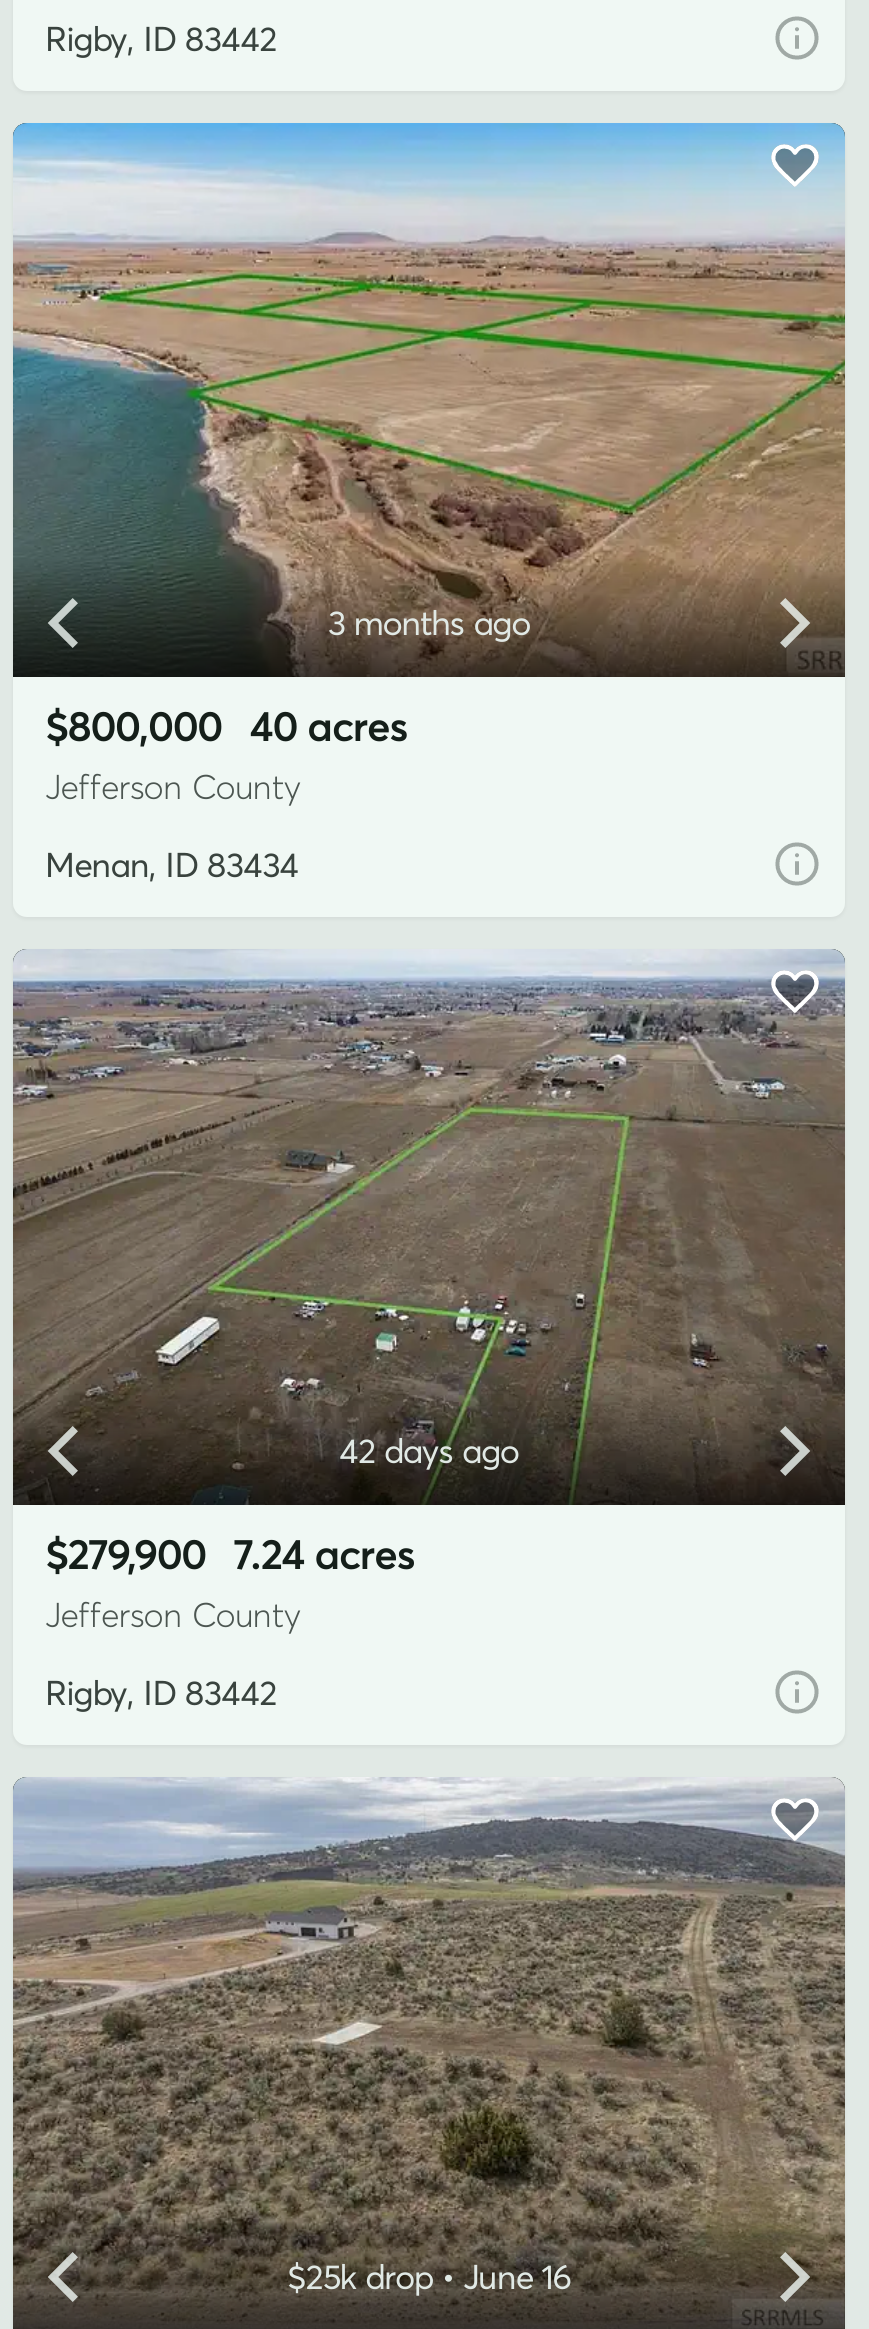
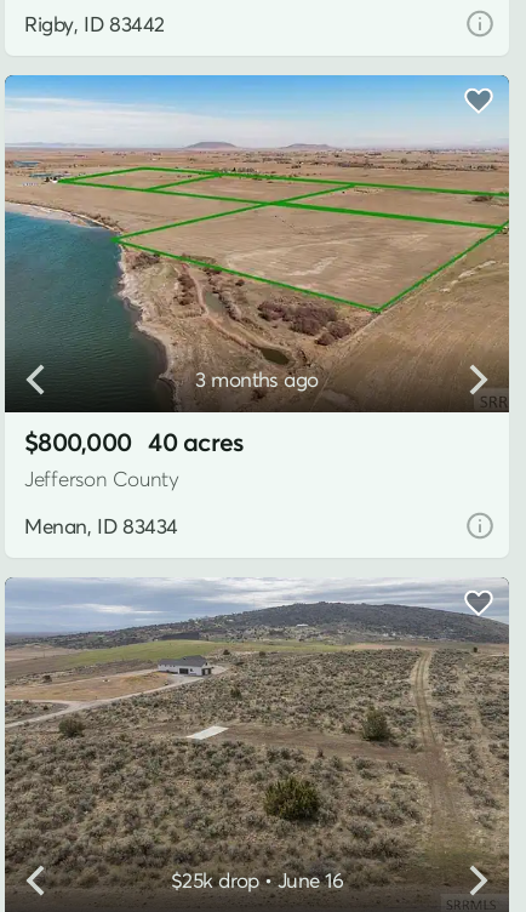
- [image]
- 42 days ago
- $279,900 7.24 acres
- Jefferson County
- Rigby, ID 83442
